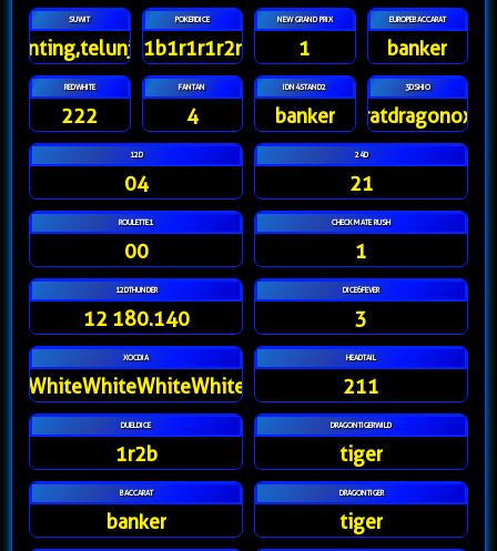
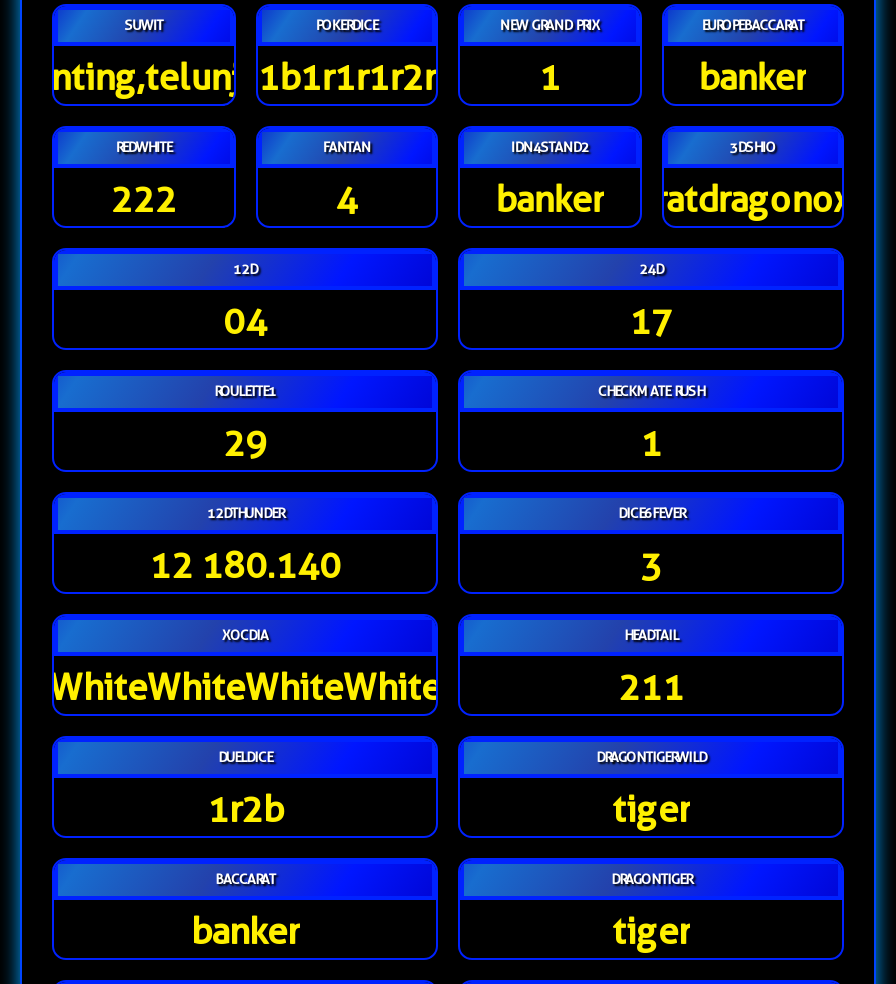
- 21
+ 17

- 00
+ 29
